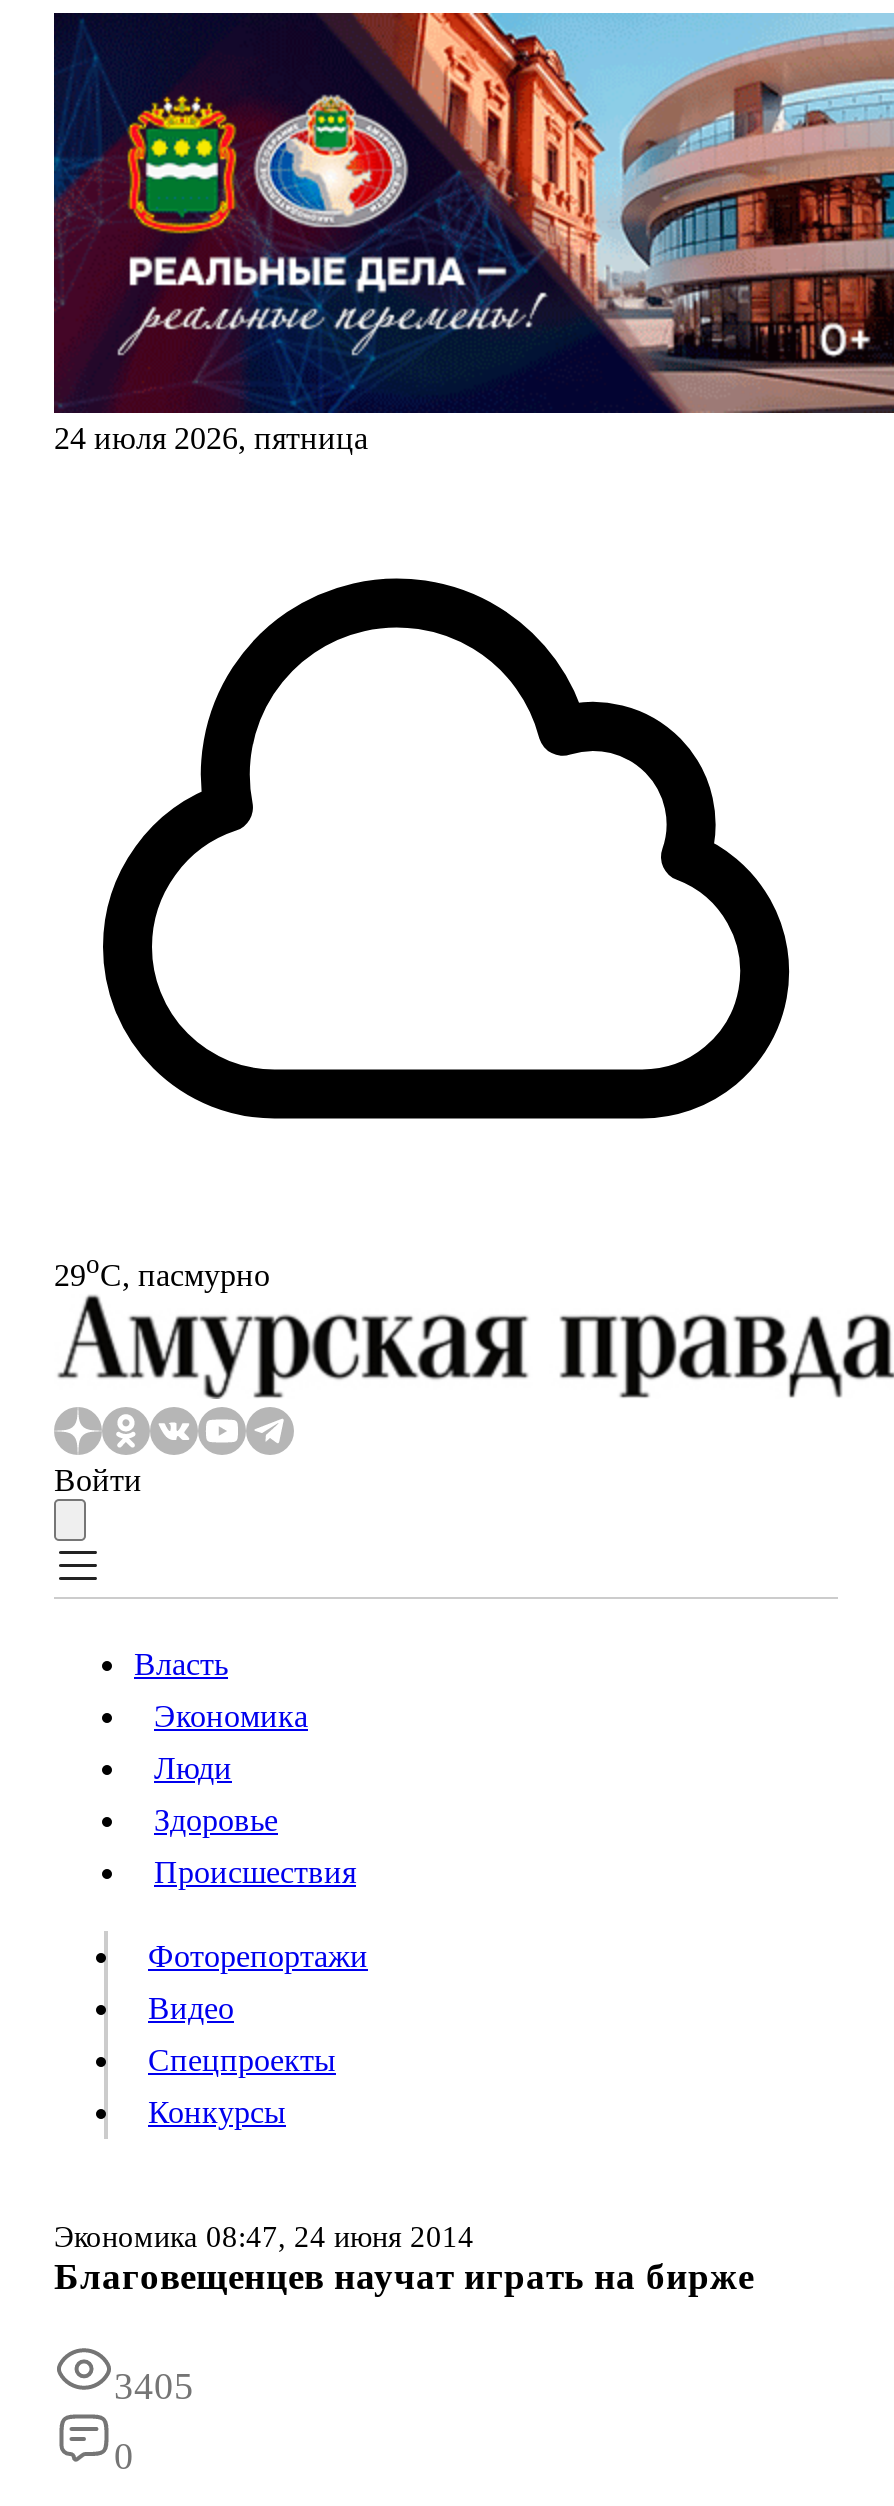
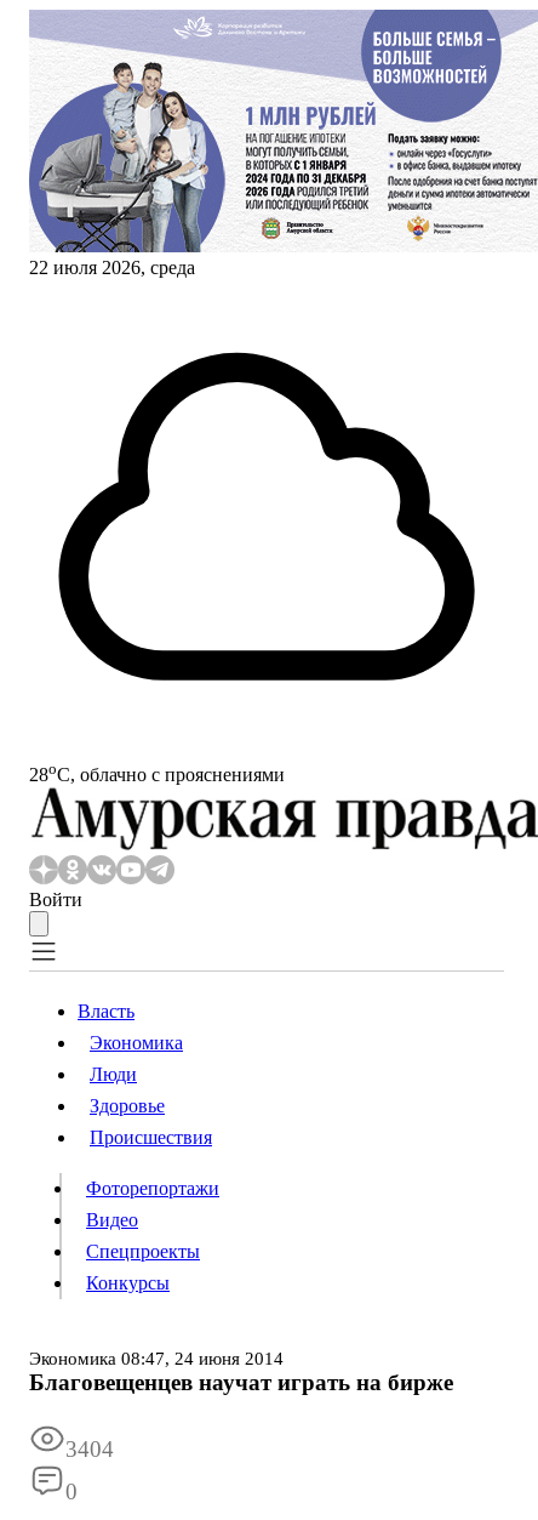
- [image]
- 24 июля 2026, пятница
+ [image]
+ 22 июля 2026, среда

- 29oС, пасмурно
+ 28oС, облачно с прояснениями

- 3405
+ 3404
